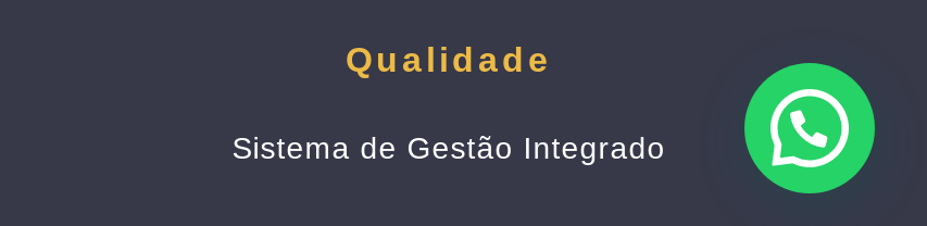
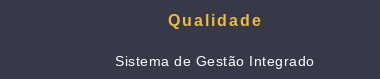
- [image]
